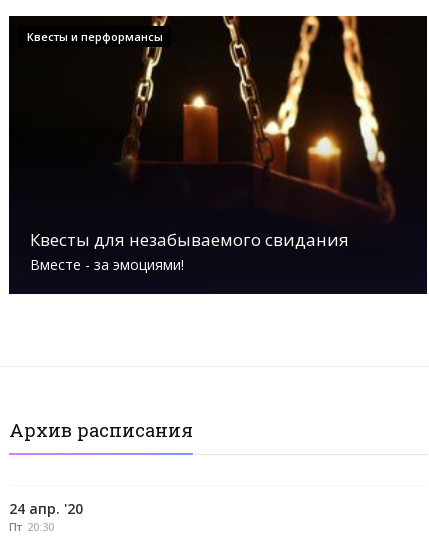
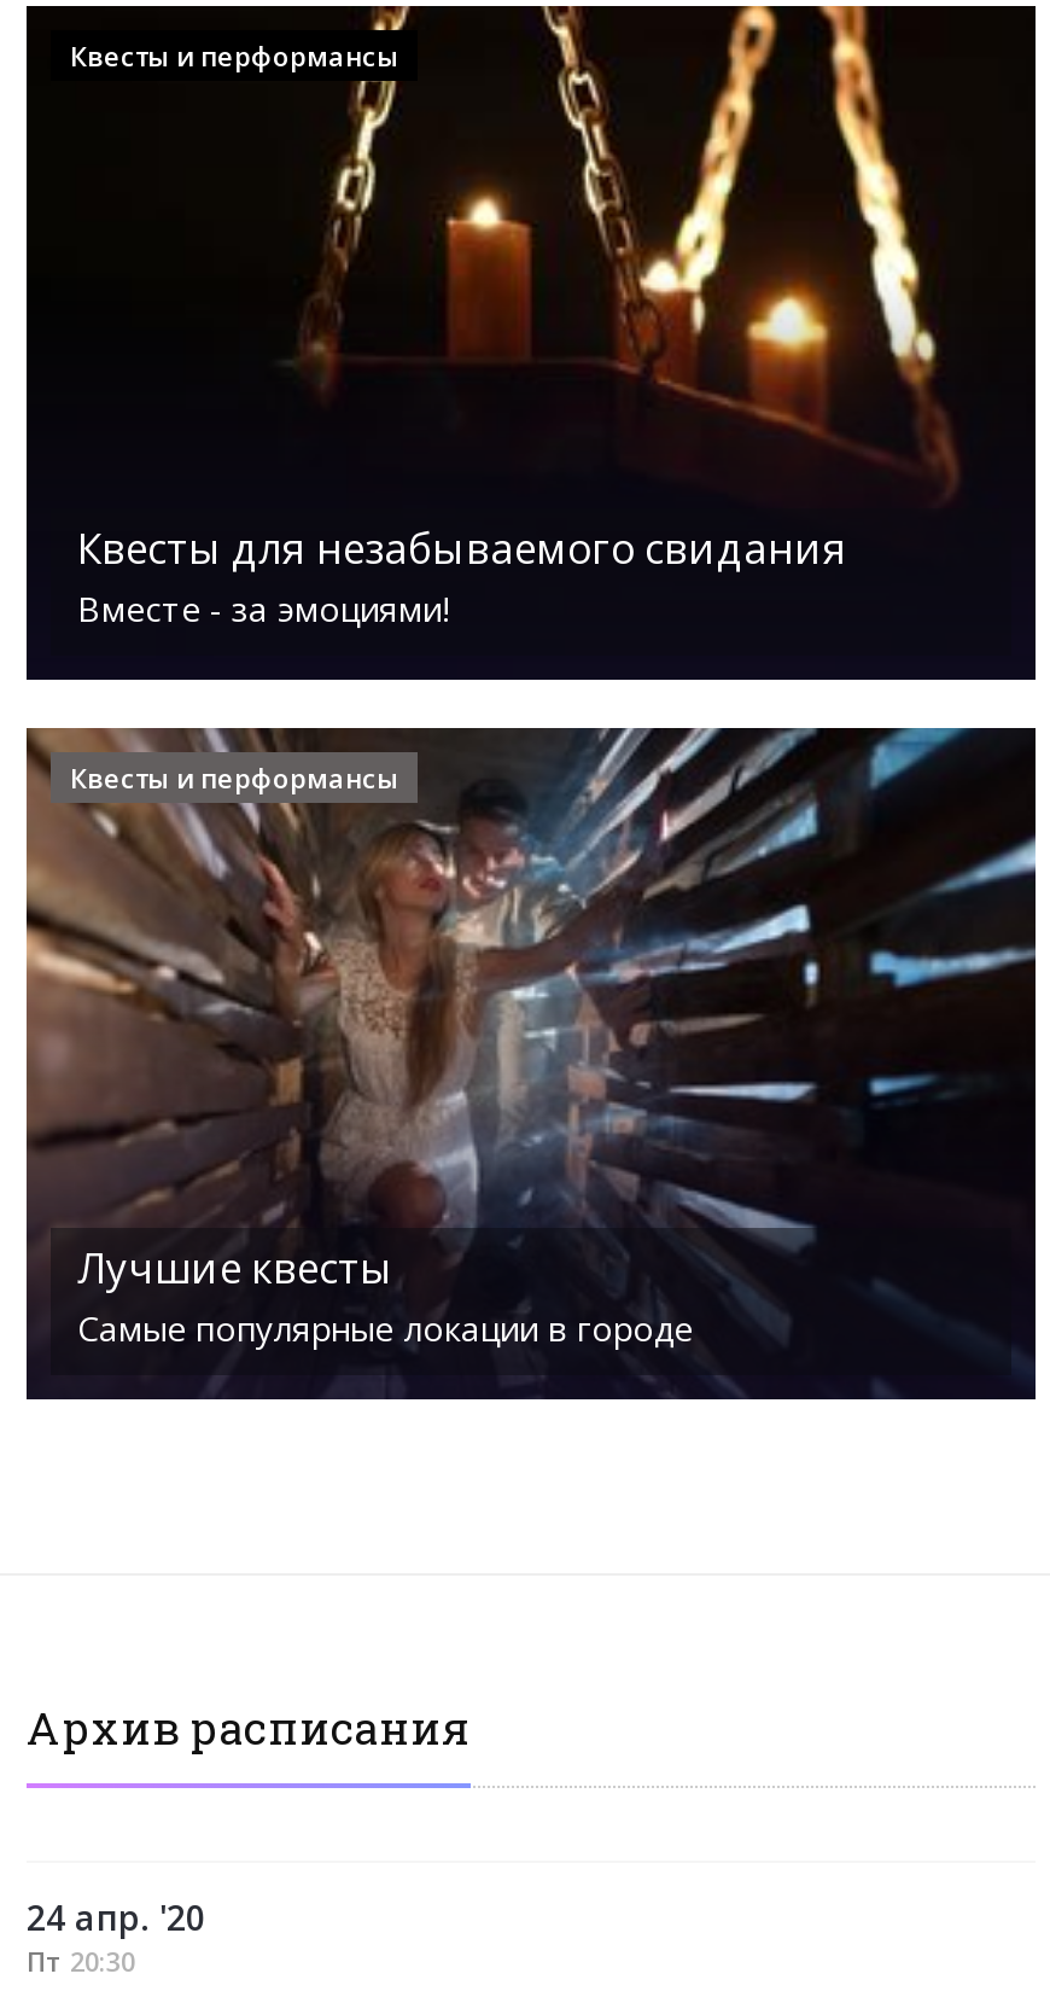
+ [image]
+ Квесты и перформансы

+ Лучшие квесты
+ Самые популярные локации в городе
